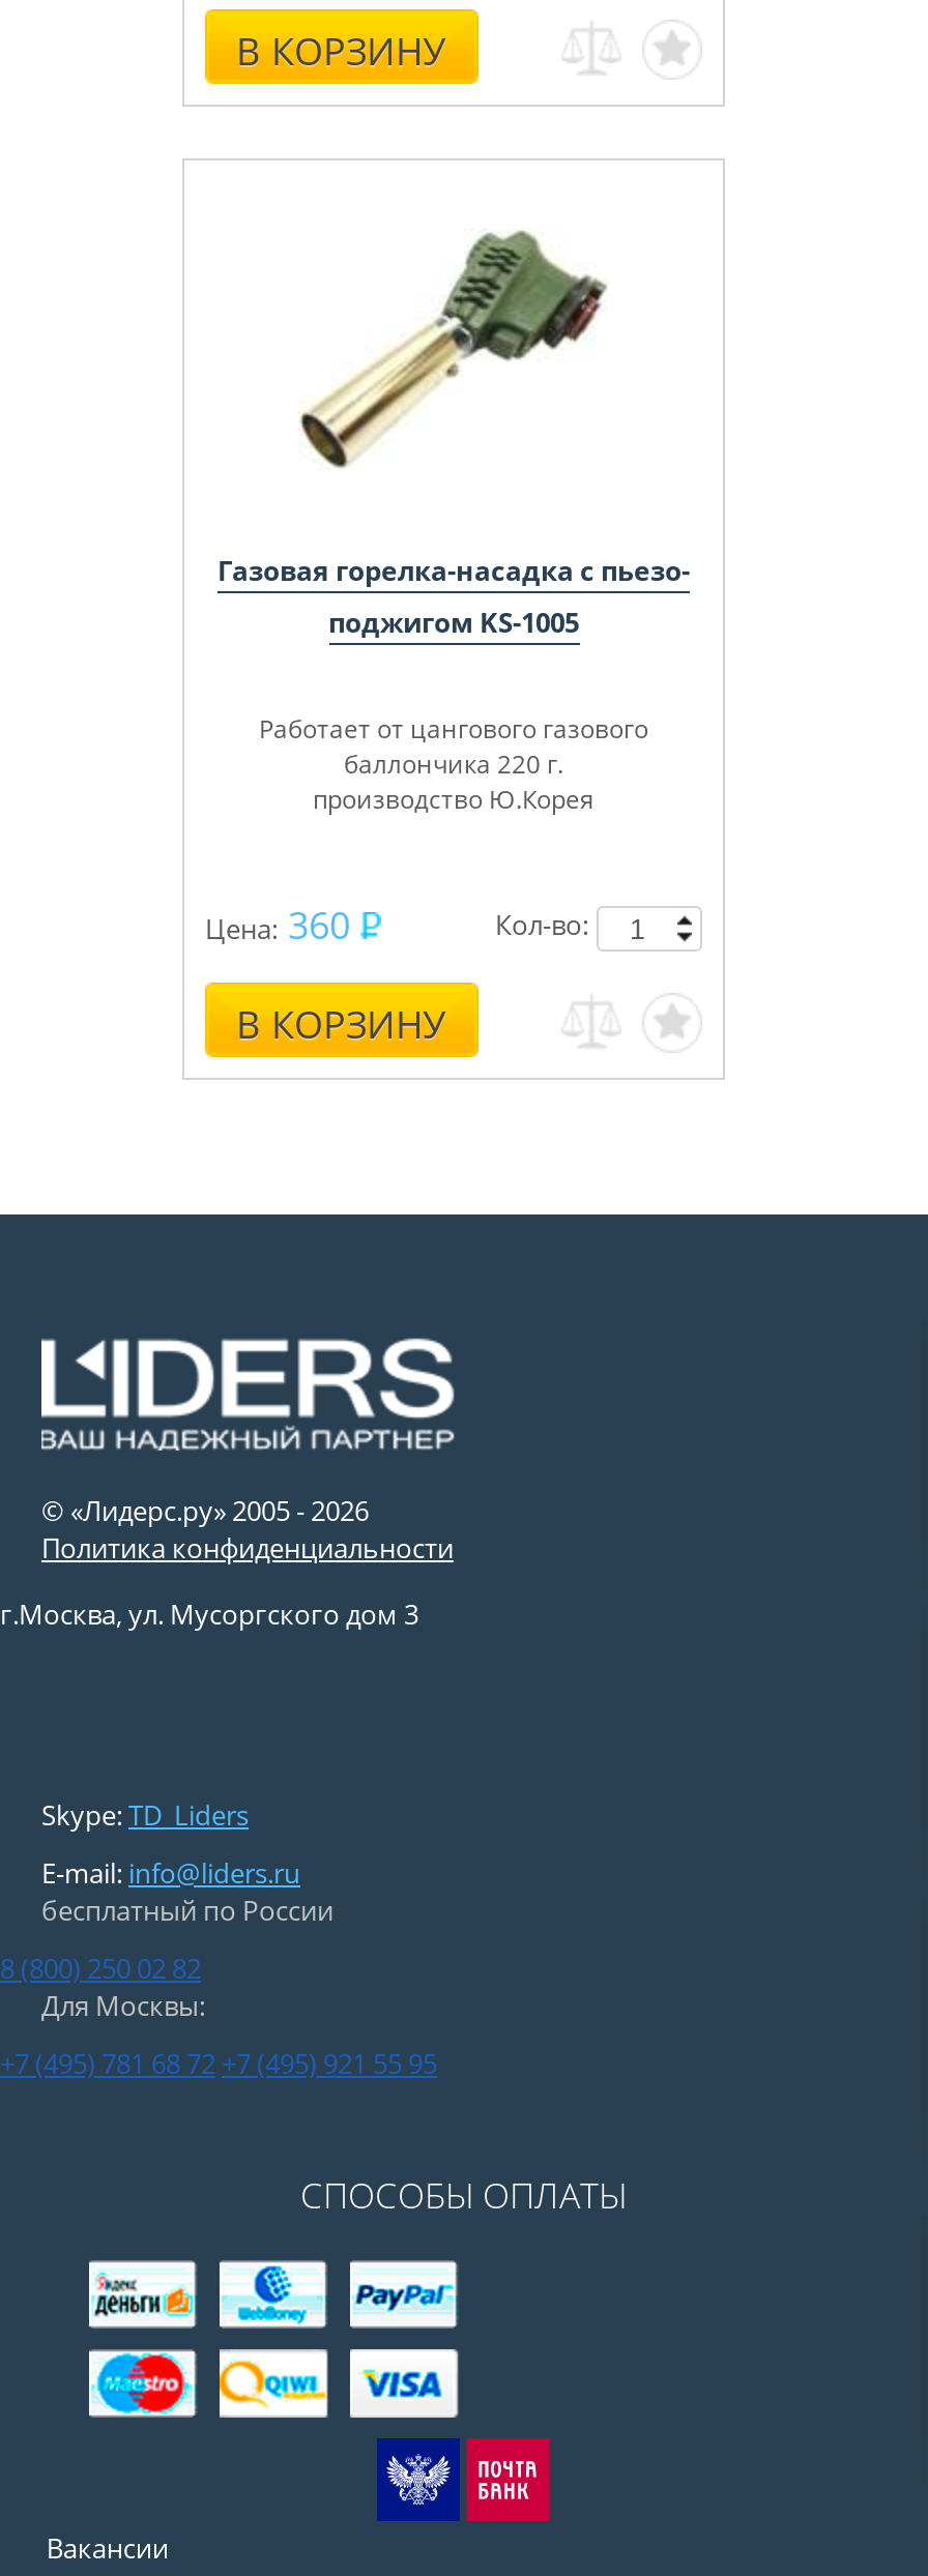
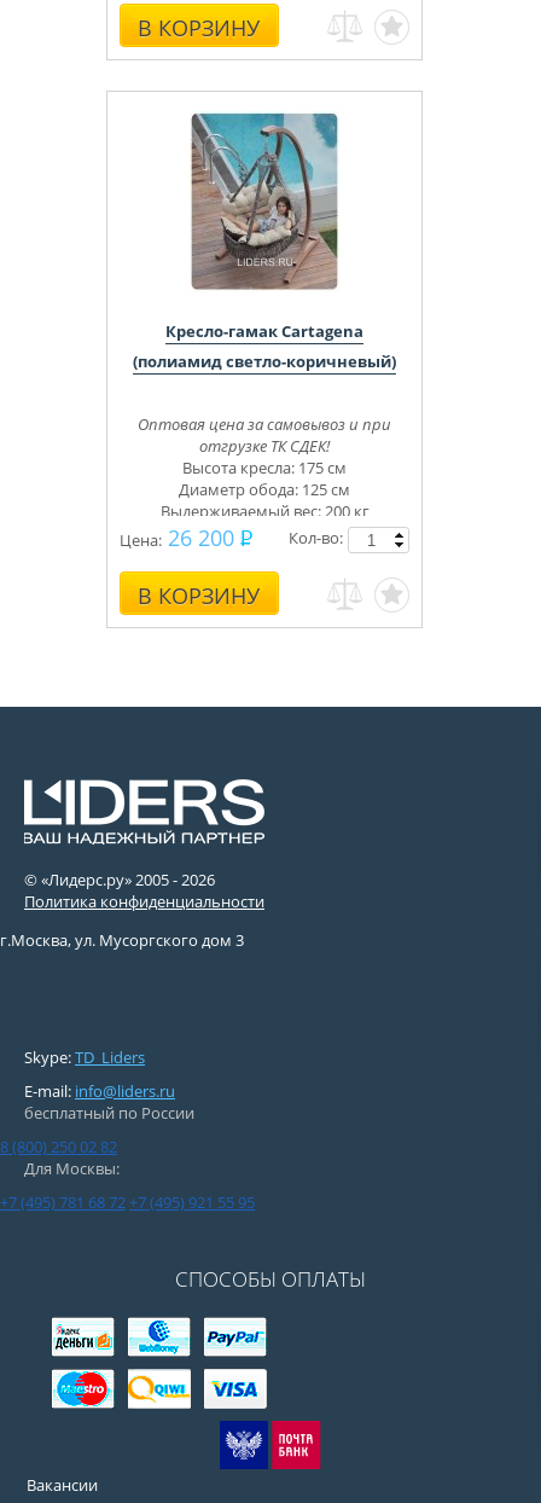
- [image]
- Газовая горелка-насадка с пьезо-
- поджигом KS-1005
- Работает от цангового газового
- баллончика 220 г.
- производство Ю.Корея
- Цена: 360
+ [image]
+ Кресло-гамак Cartagena
+ (полиамид светло-коричневый)
+ Оптовая цена за самовывоз и при
+ отгрузке ТК СДЕК!
+ Высота кресла: 175 см
+ Диаметр обода: 125 см
+ Выдерживаемый вес: 200 кг
+ Цена: 26 200
